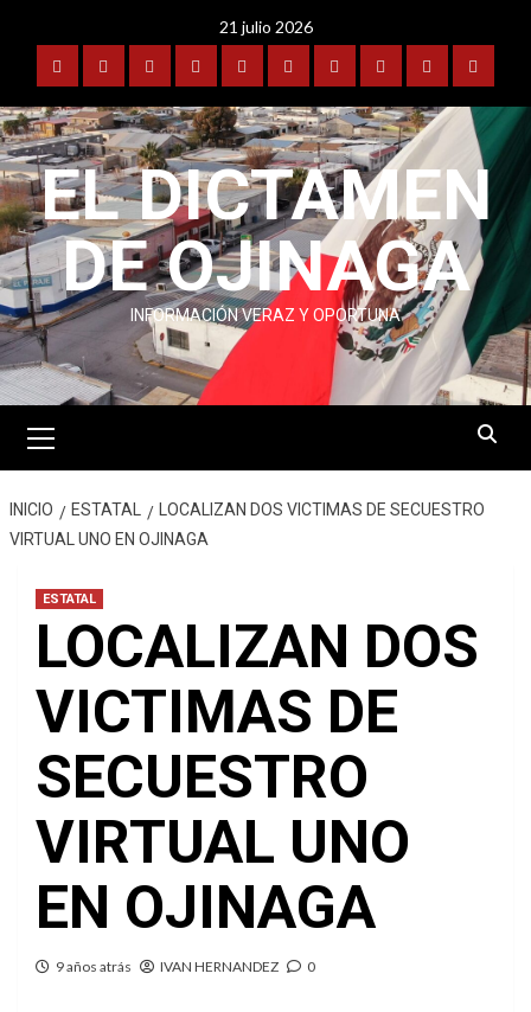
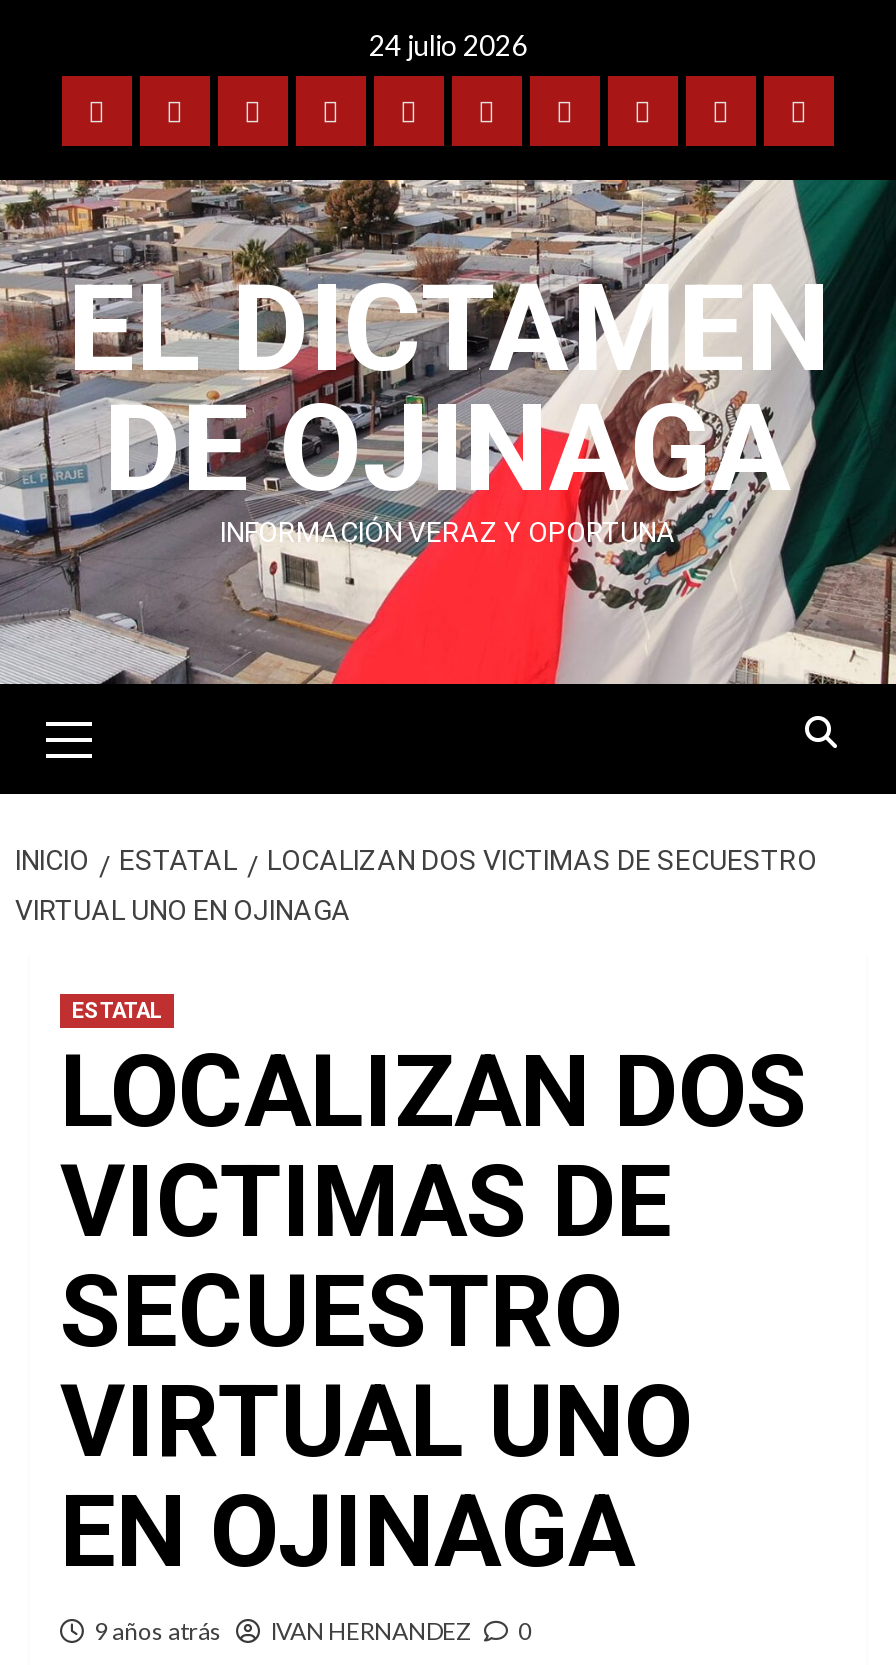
- 21 julio 2026
+ 24 julio 2026
